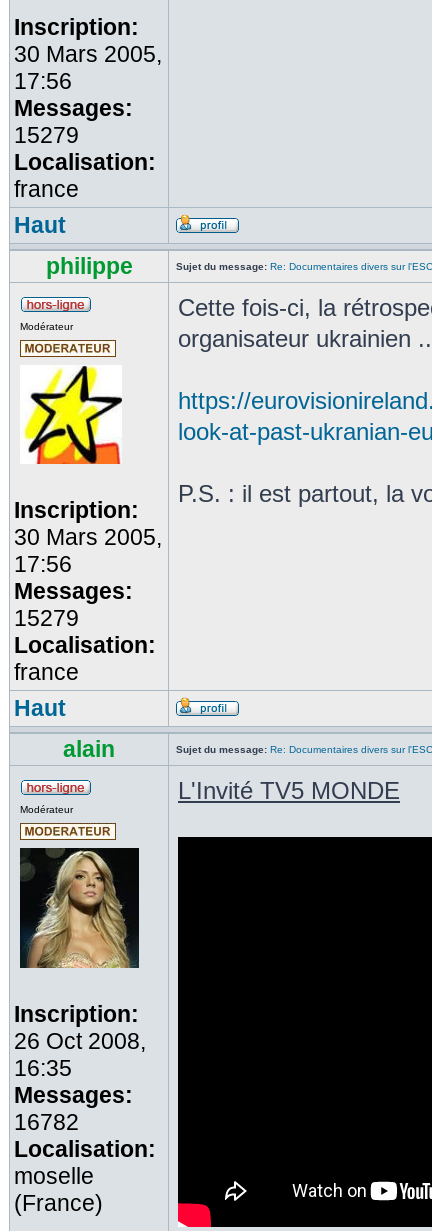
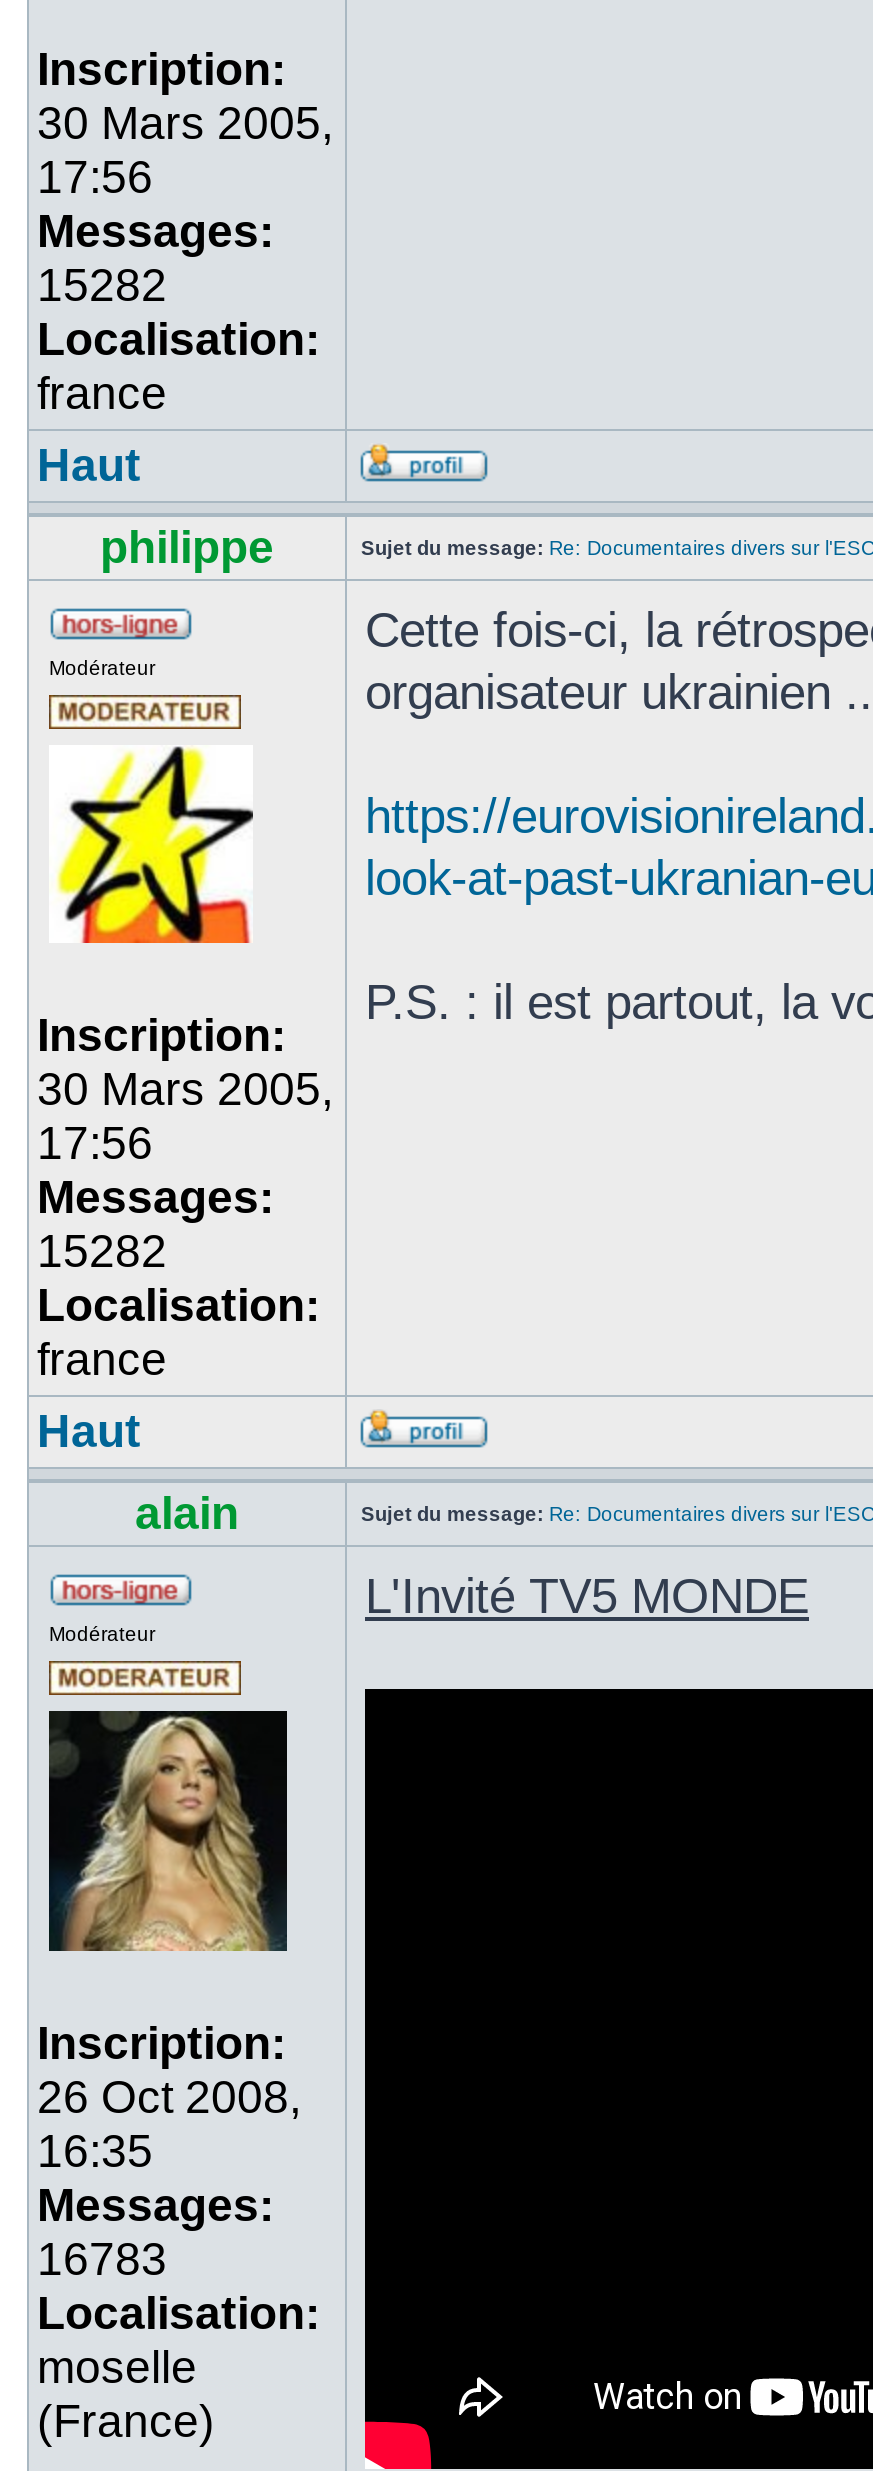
- 15279
+ 15282

- 15279
+ 15282

- 16782
+ 16783
